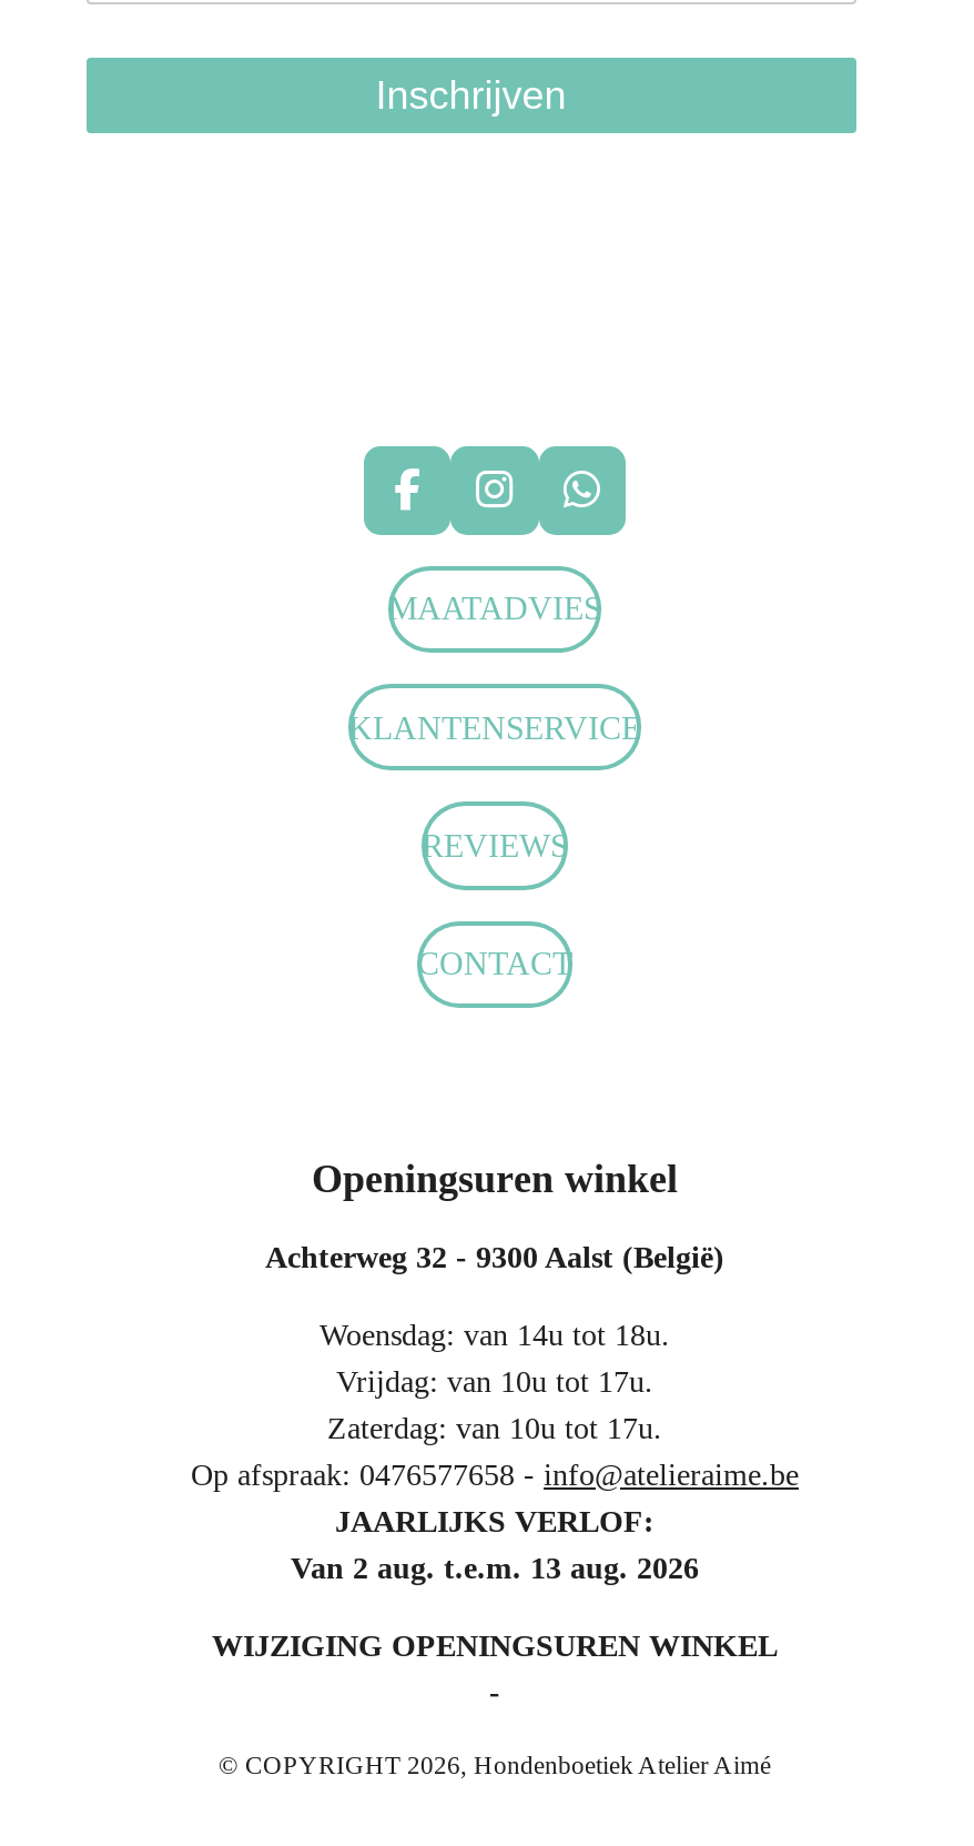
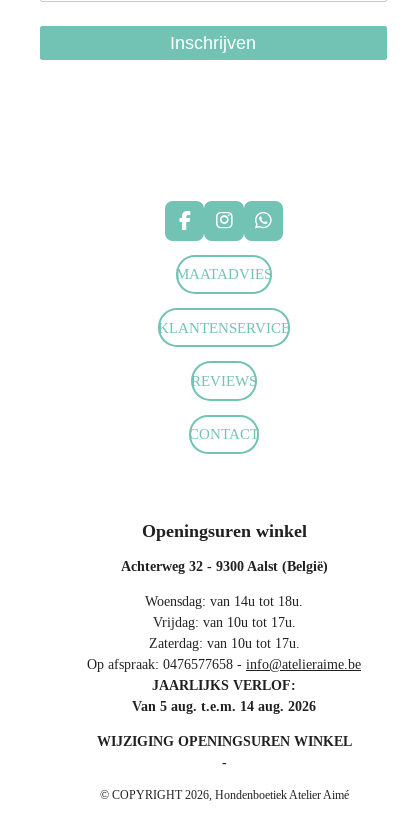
- Van 2 aug. t.e.m. 13 aug. 2026
+ Van 5 aug. t.e.m. 14 aug. 2026
